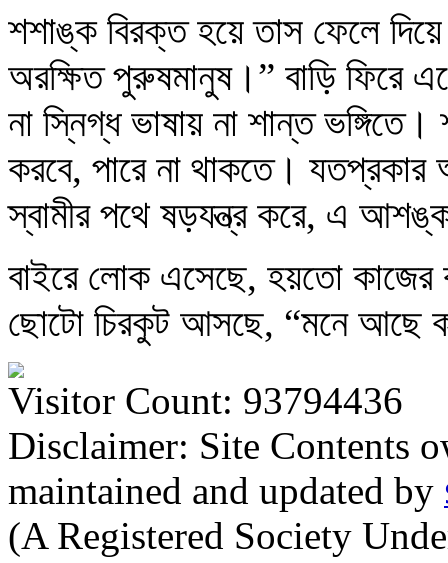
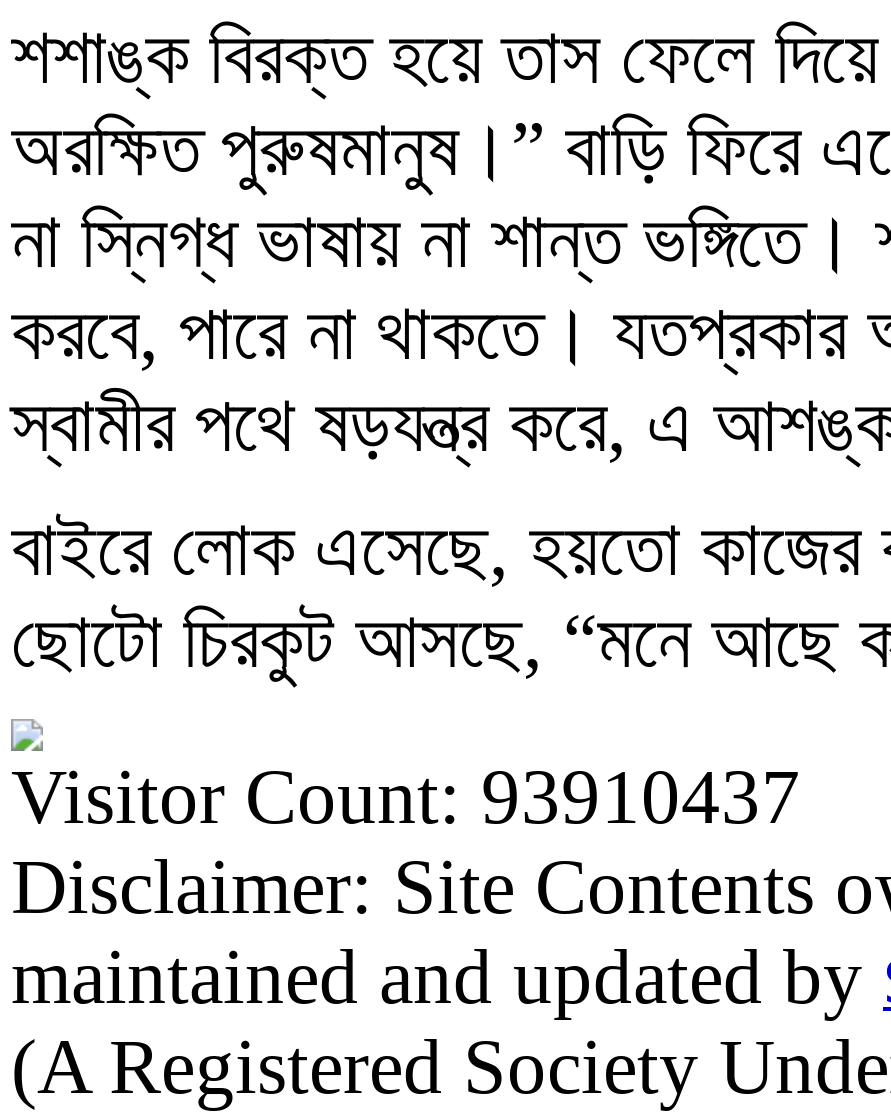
- Visitor Count: 93794436
+ Visitor Count: 93910437
